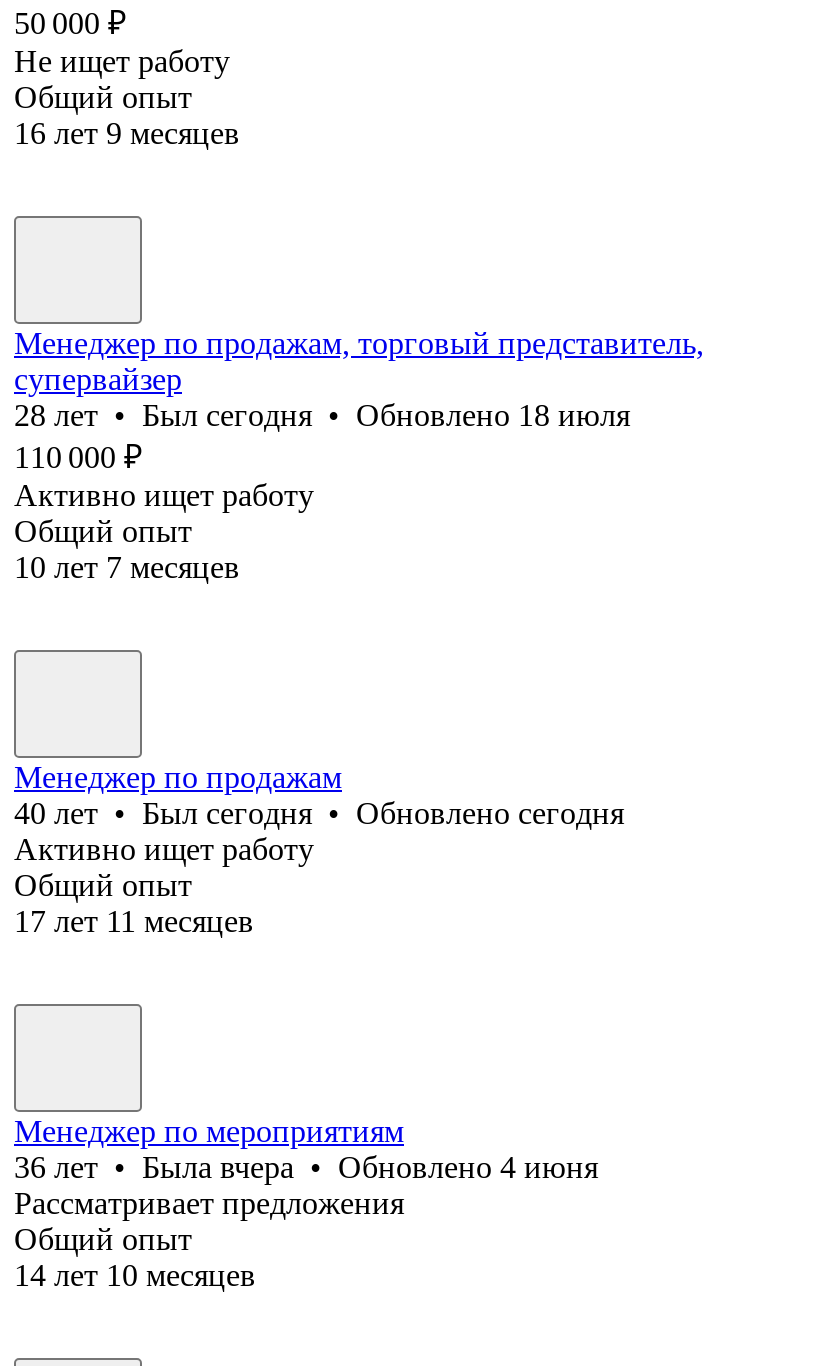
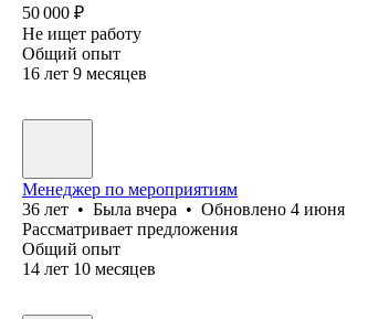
- Менеджер по продажам, торговый представитель,
- супервайзер
- 28 лет • Был сегодня • Обновлено 18 июля
- 110 000 ₽
- Активно ищет работу
- Общий опыт
- 10 лет 7 месяцев

- Менеджер по продажам
- 40 лет • Был сегодня • Обновлено сегодня
- Активно ищет работу
- Общий опыт
- 17 лет 11 месяцев
